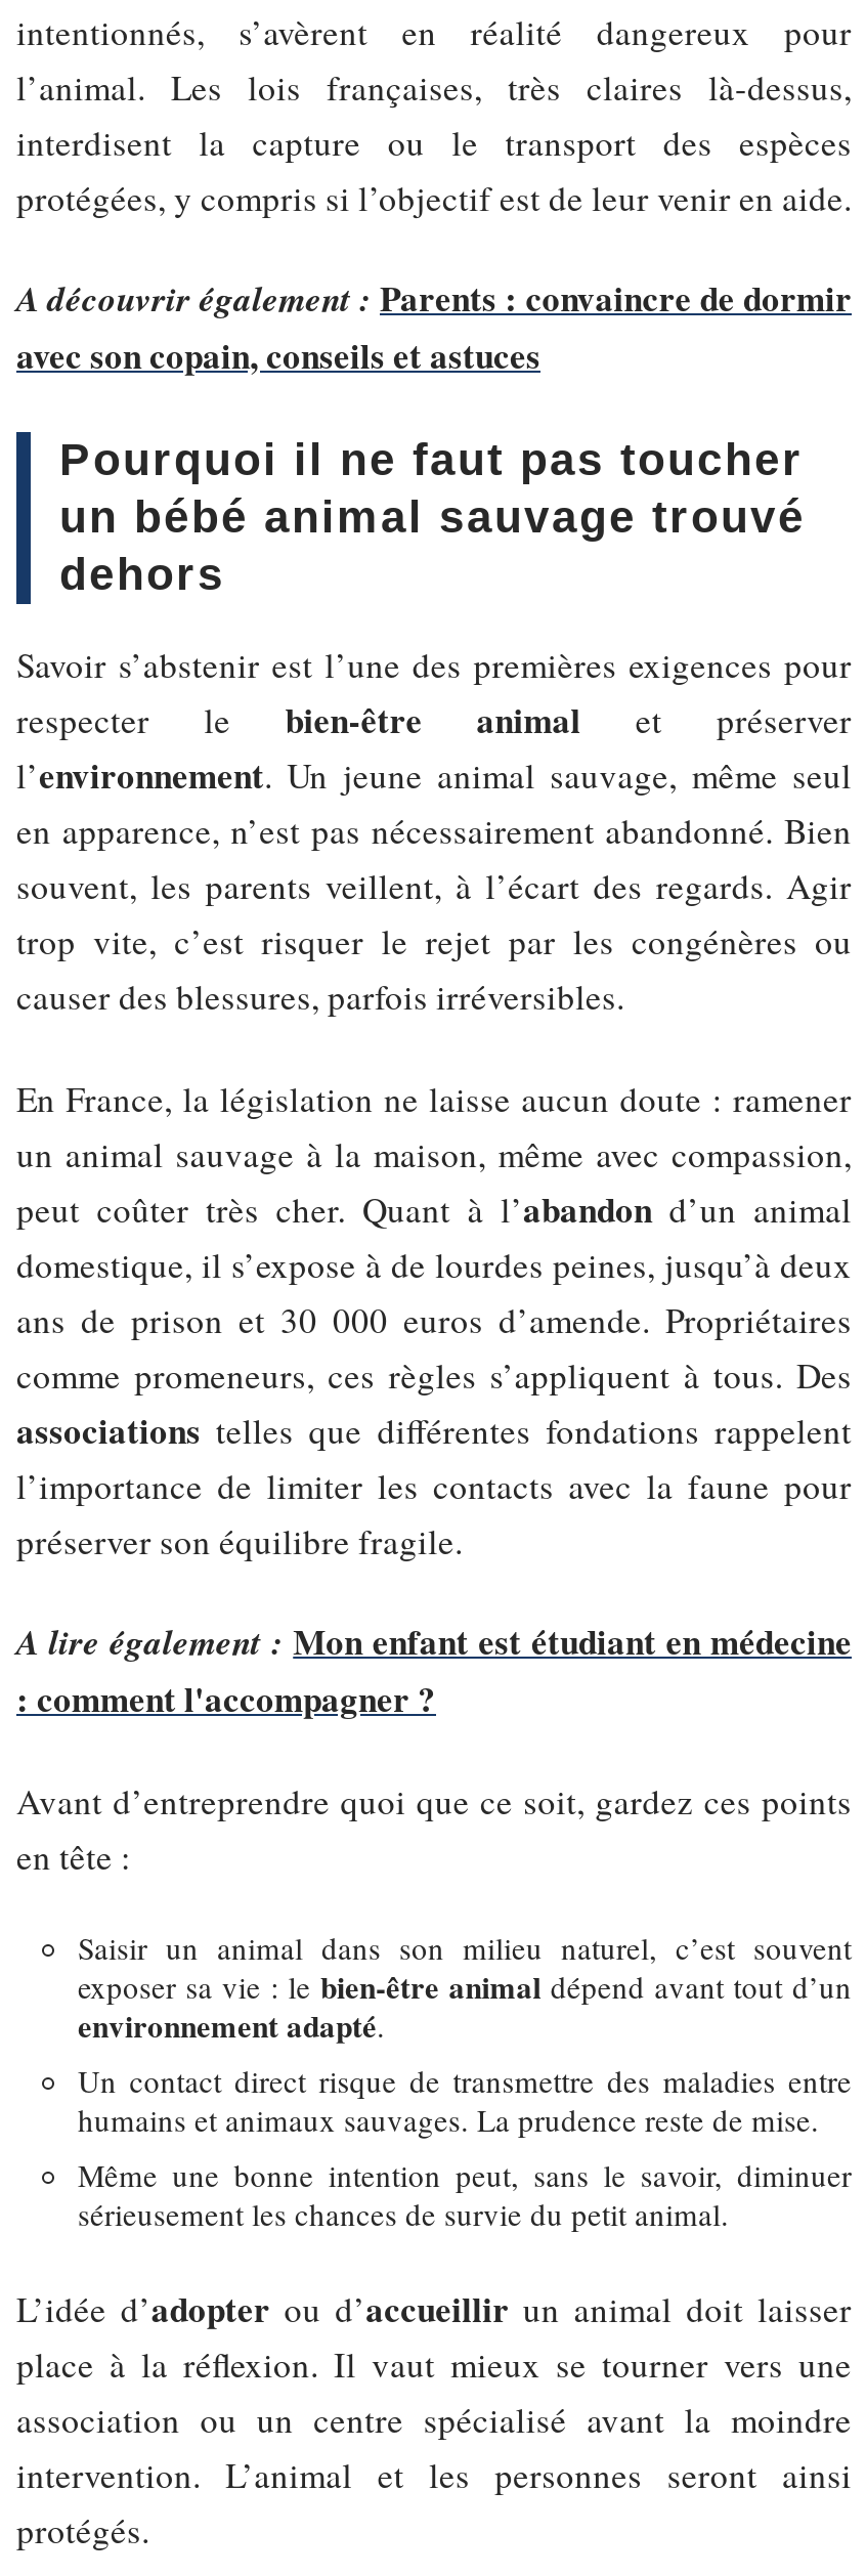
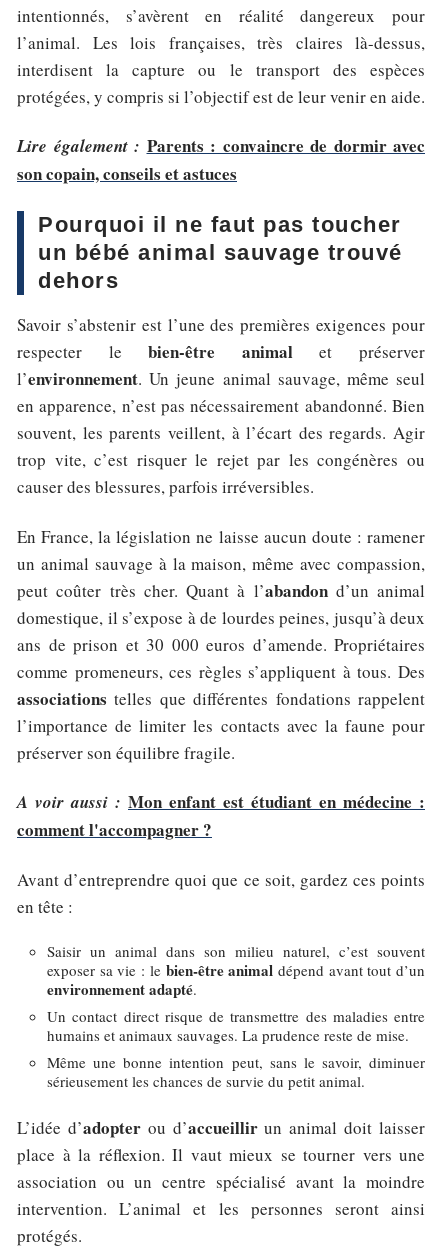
- A découvrir également : Parents : convaincre de dormir
- avec son copain, conseils et astuces
+ Lire également : Parents : convaincre de dormir avec
+ son copain, conseils et astuces

- A lire également : Mon enfant est étudiant en médecine
- : comment l'accompagner ?
+ A voir aussi : Mon enfant est étudiant en médecine :
+ comment l'accompagner ?
